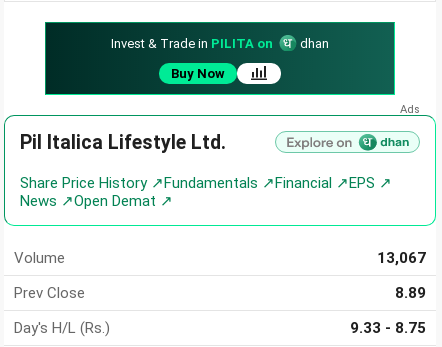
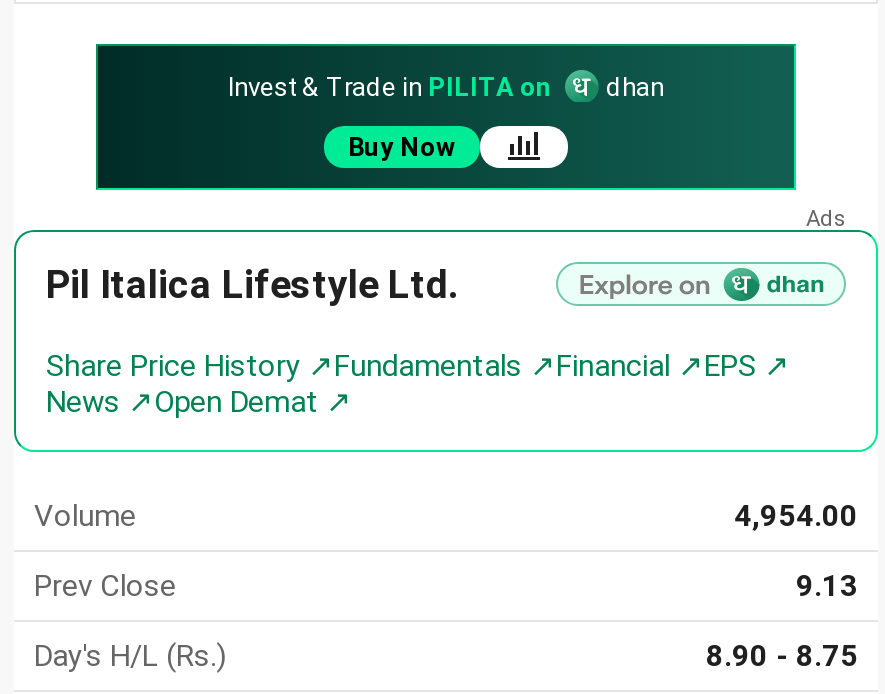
- 13,067
+ 4,954.00

- 8.89
+ 9.13

- 9.33 - 8.75
+ 8.90 - 8.75
